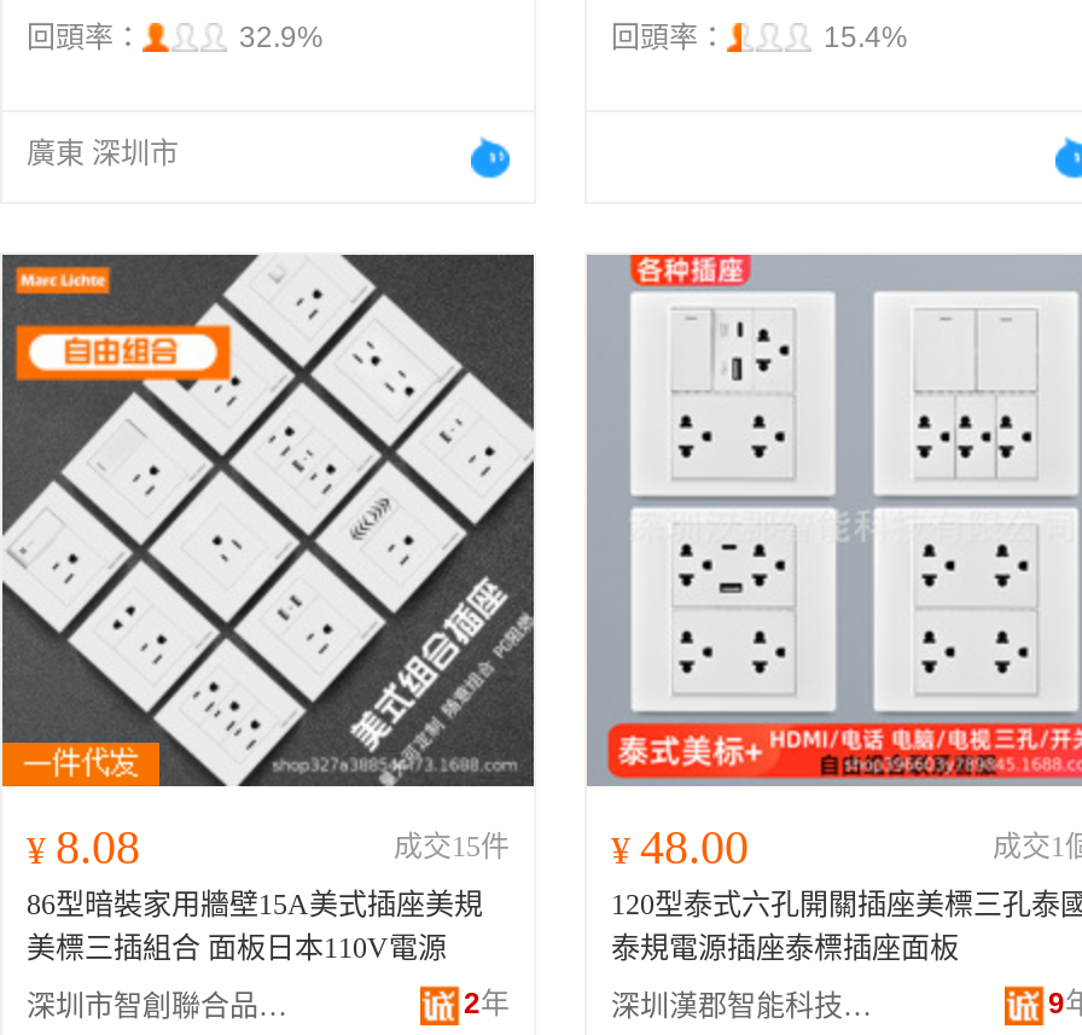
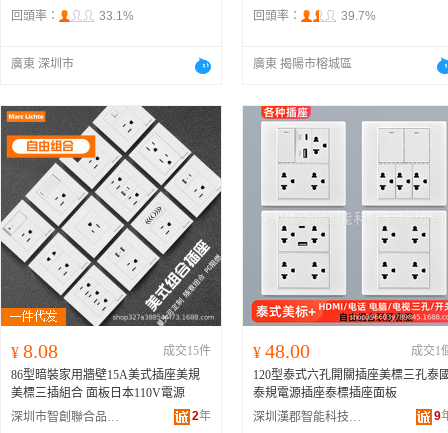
- 32.9%
+ 33.1%

- 15.4%
+ 39.7%
+ 廣東 揭陽市榕城區
